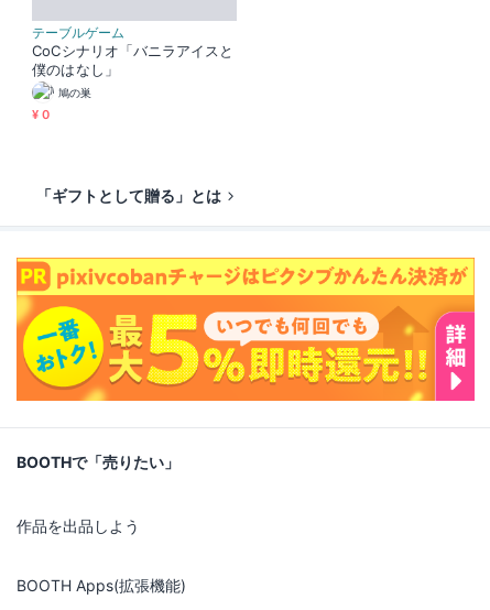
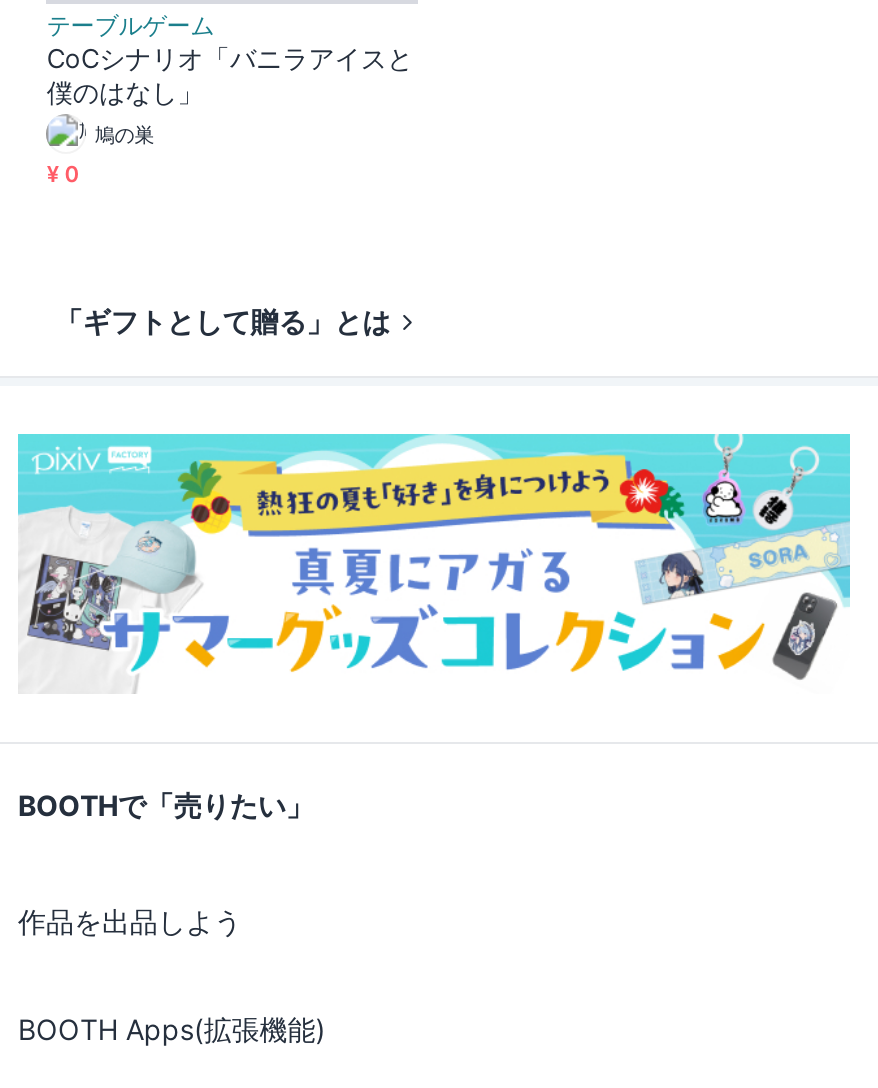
- [image]
+ [image]
